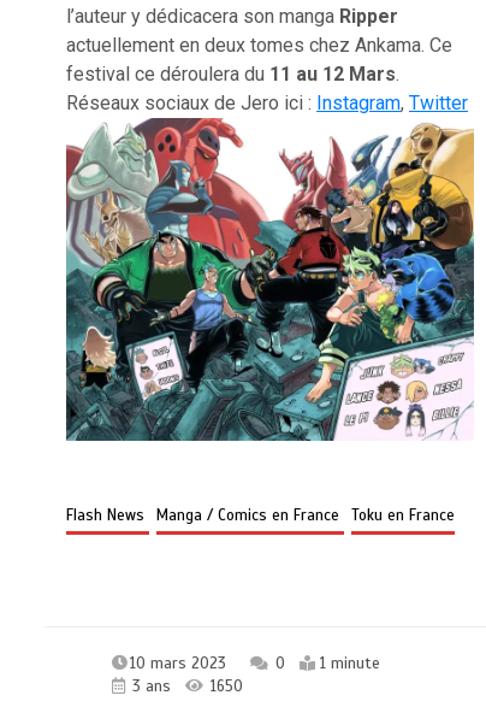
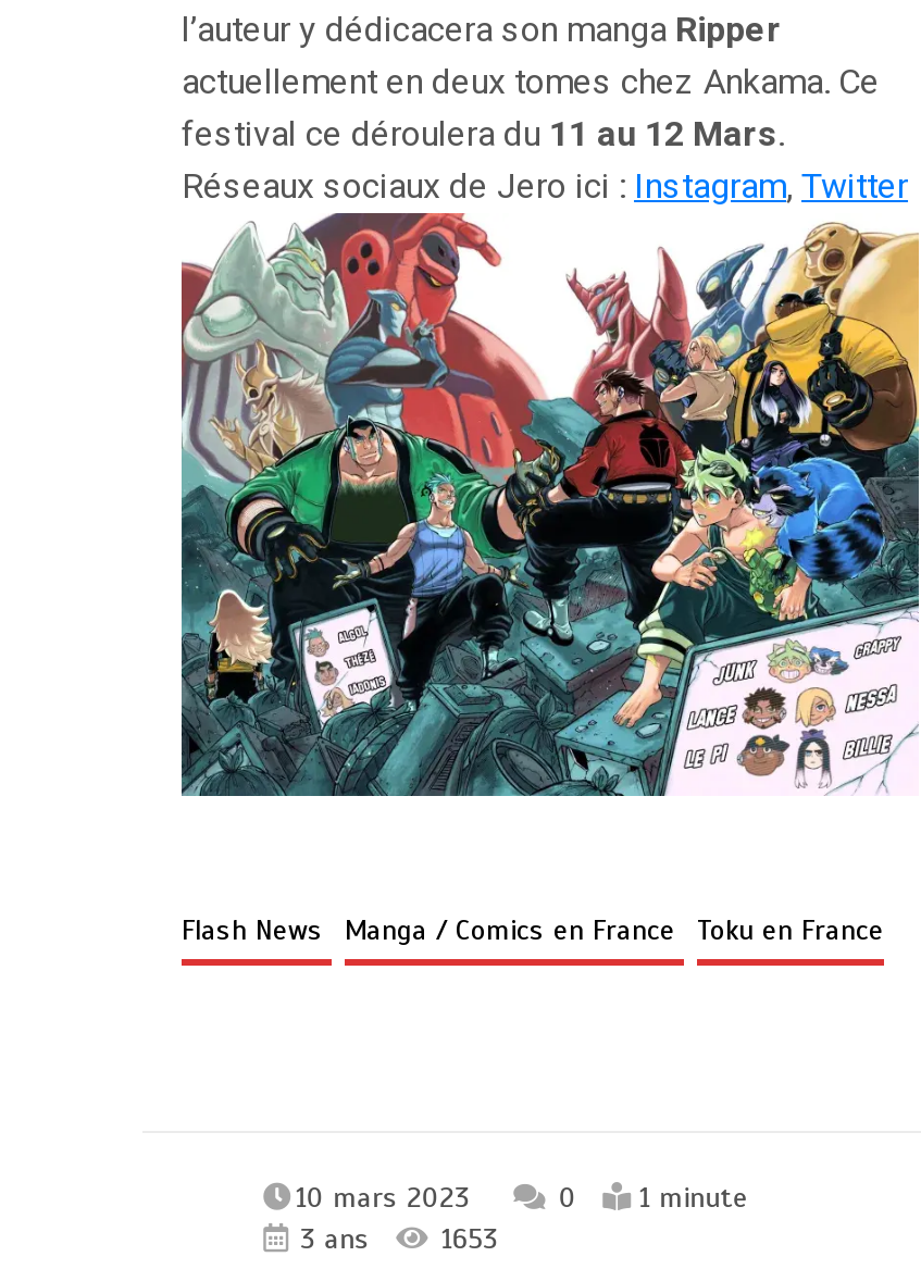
- 3 ans 1650
+ 3 ans 1653
